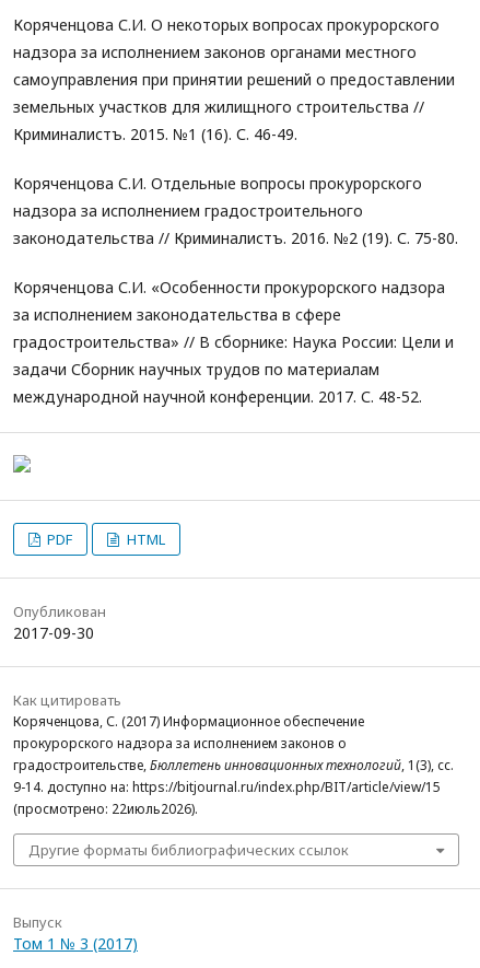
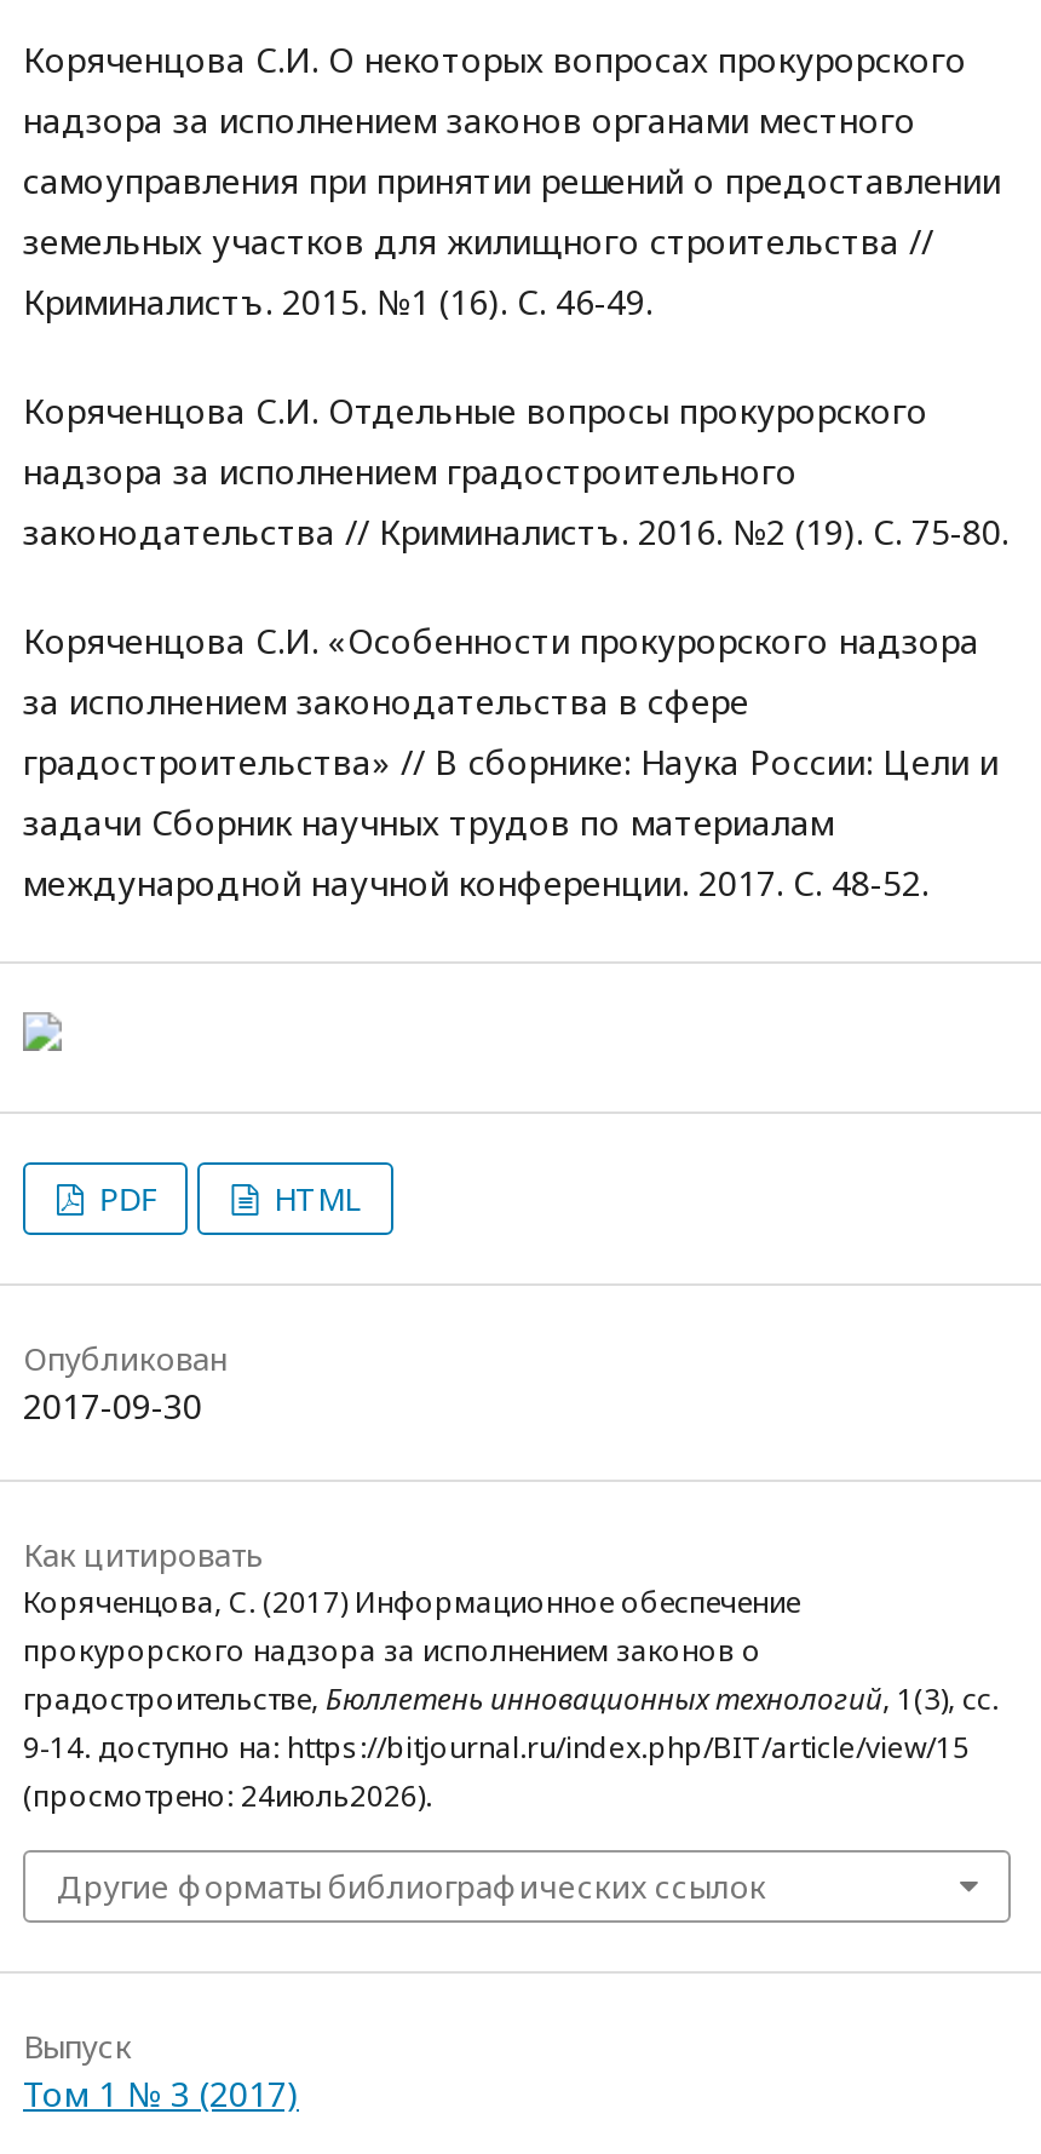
- (просмотрено: 22июль2026).
+ (просмотрено: 24июль2026).
